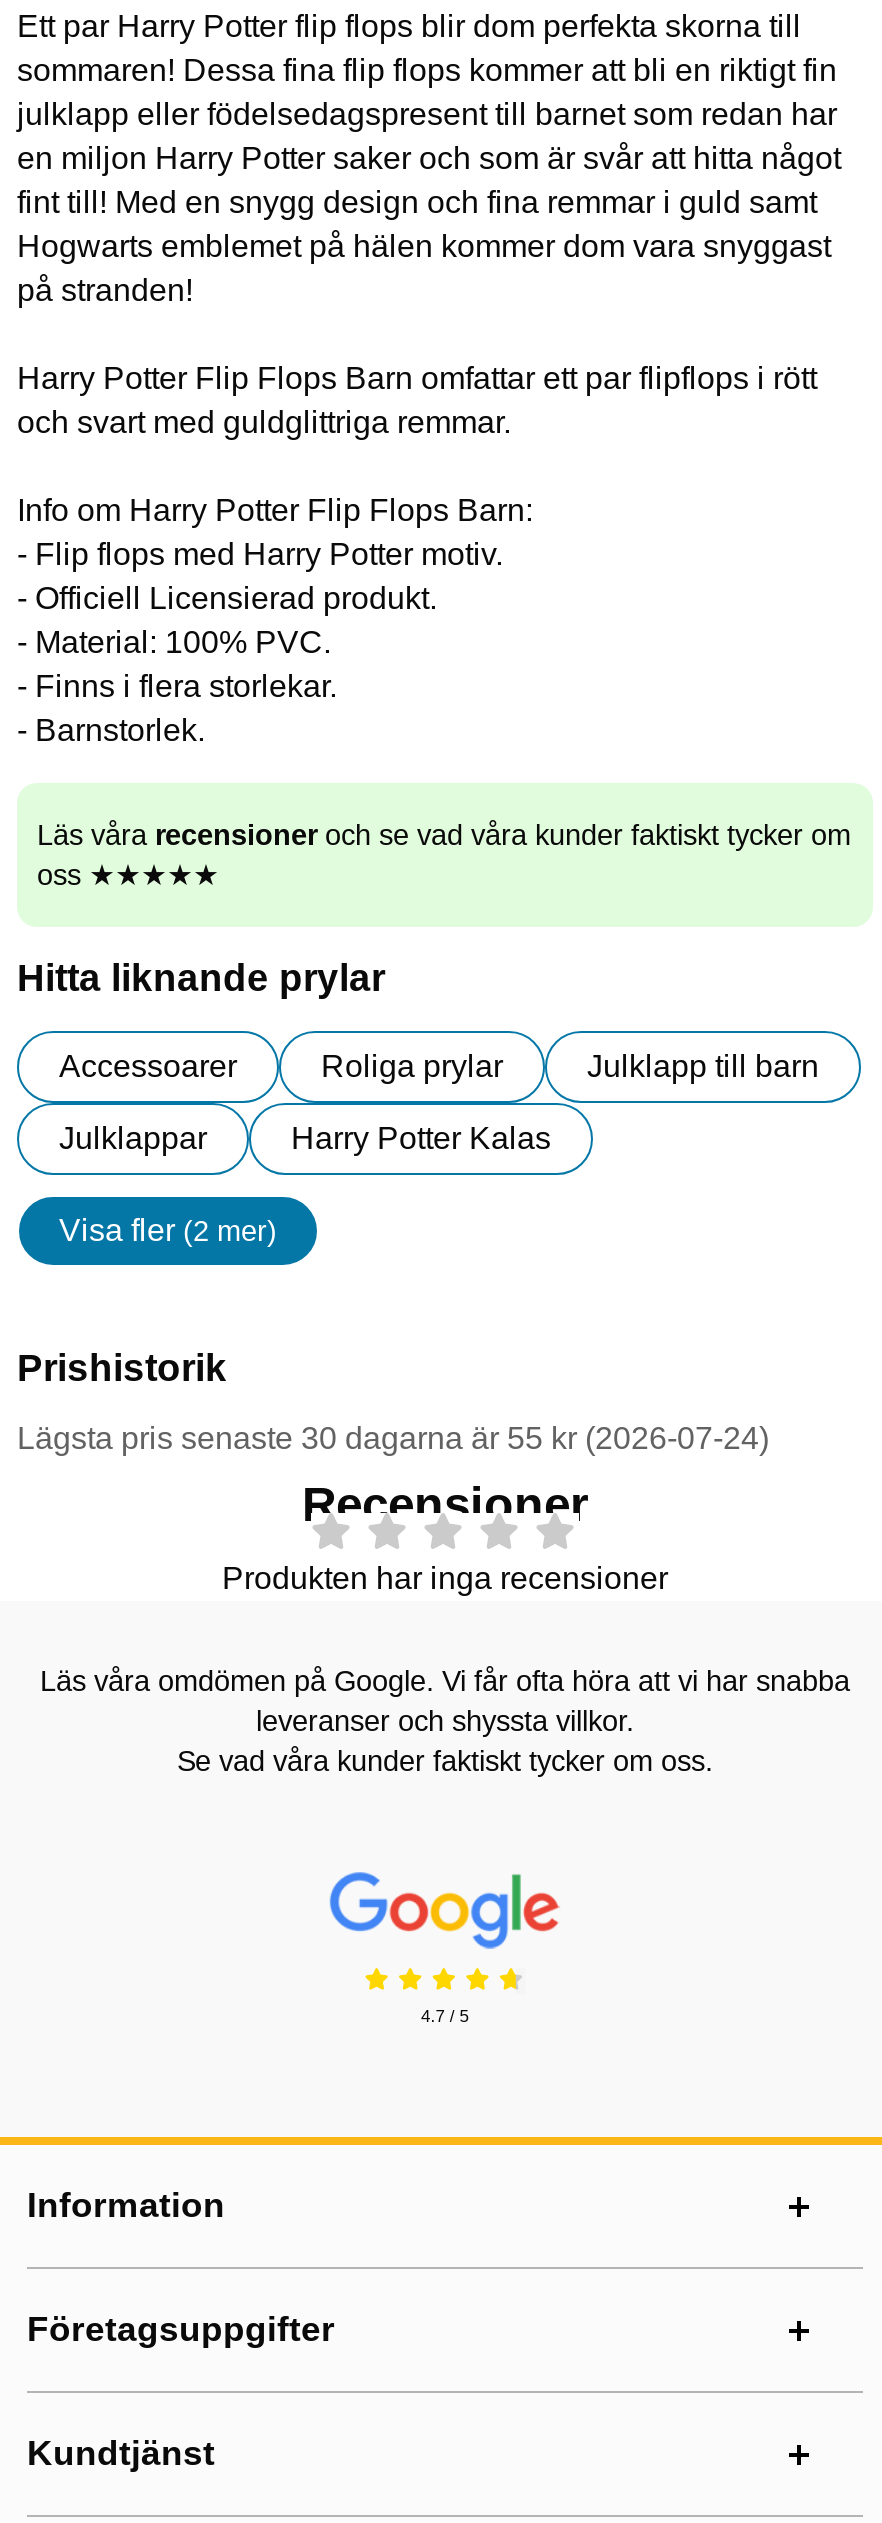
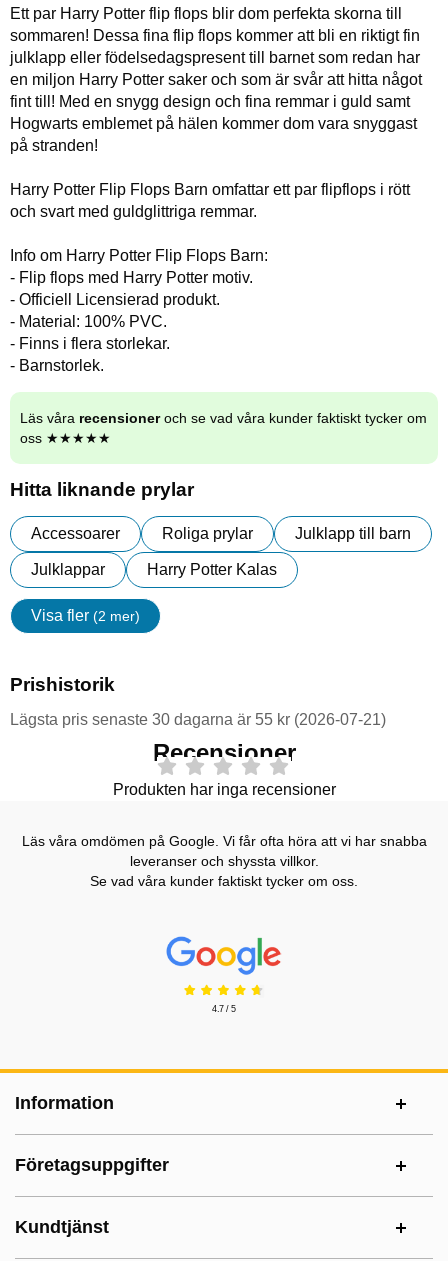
- Lägsta pris senaste 30 dagarna är 55 kr (2026-07-24)
+ Lägsta pris senaste 30 dagarna är 55 kr (2026-07-21)
